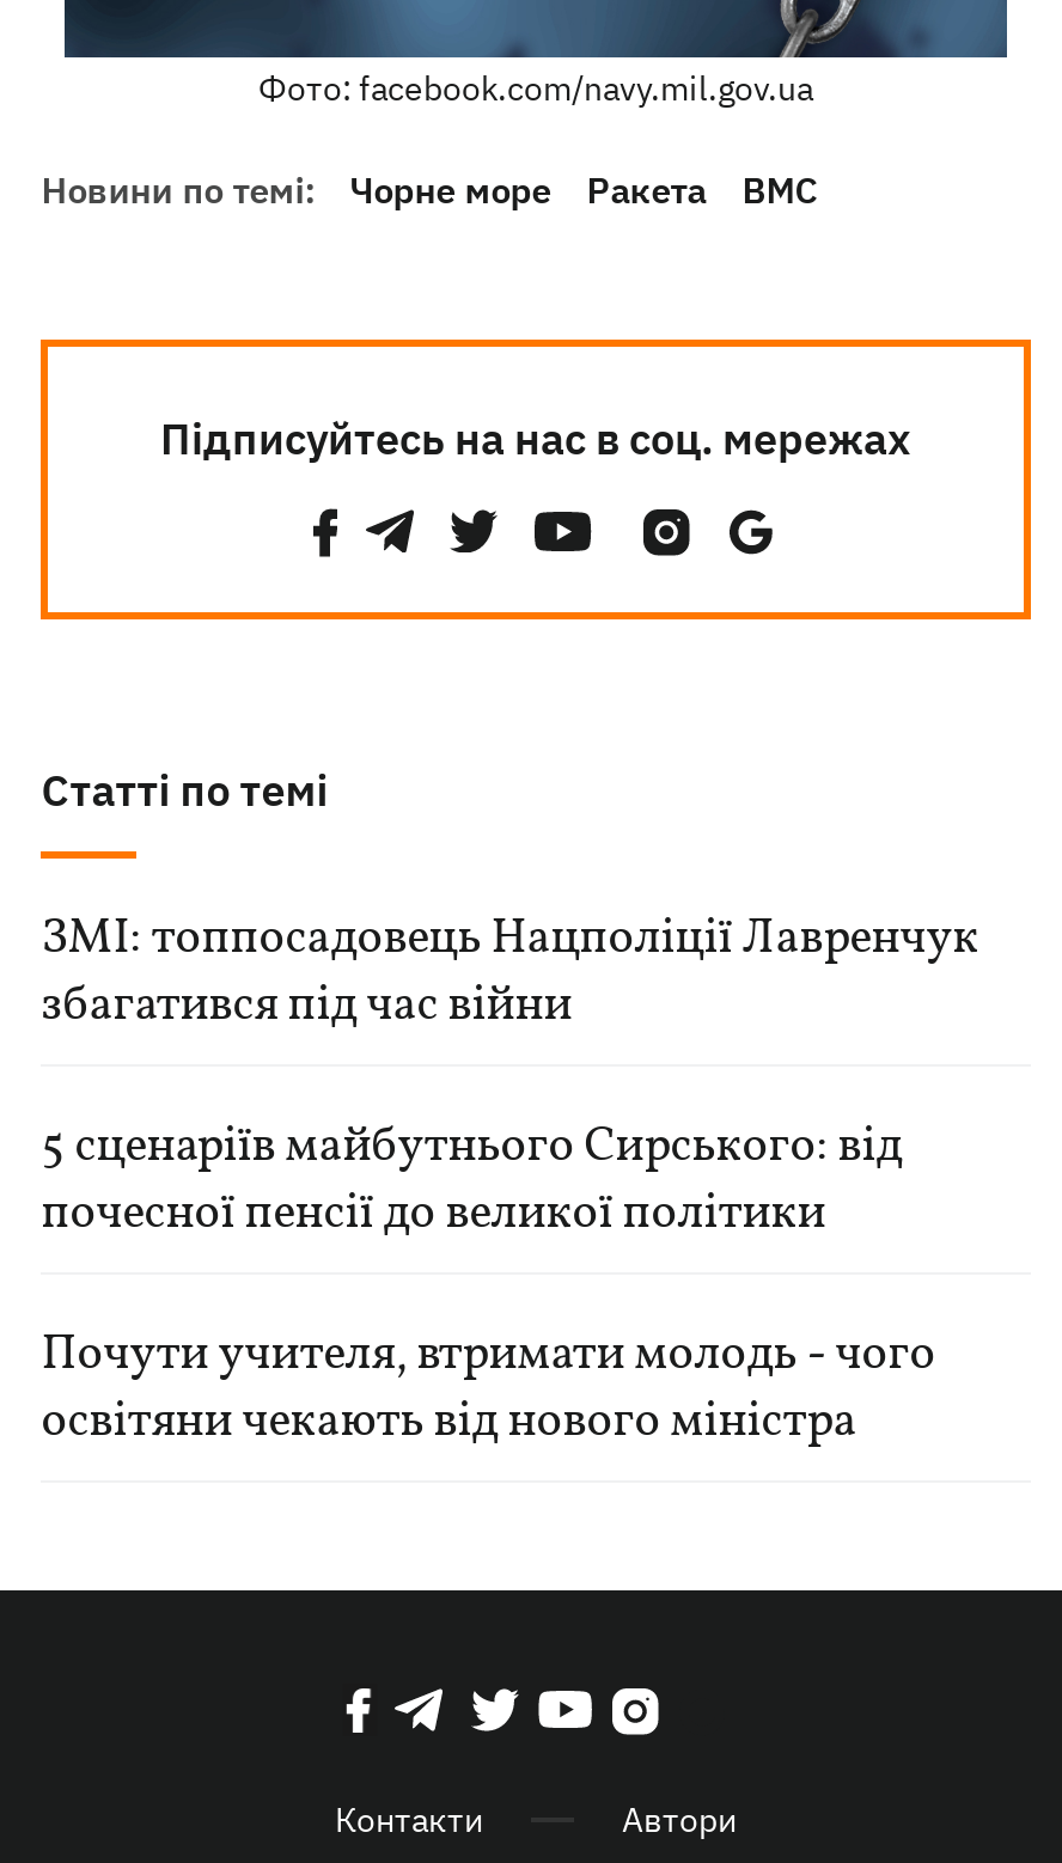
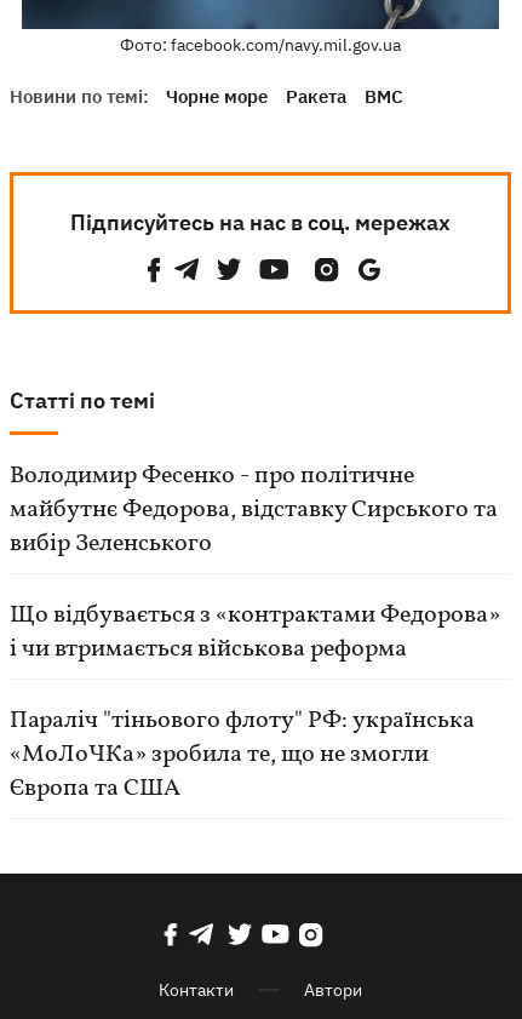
- ЗМІ: топпосадовець Нацполіції Лавренчук
- збагатився під час війни
+ Володимир Фесенко - про політичне
+ майбутнє Федорова, відставку Сирського та
+ вибір Зеленського

- 5 сценаріїв майбутнього Сирського: від
- почесної пенсії до великої політики
+ Що відбувається з «контрактами Федорова»
+ і чи втримається військова реформа

- Почути учителя, втримати молодь - чого
- освітяни чекають від нового міністра
+ Параліч "тіньового флоту" РФ: українська
+ «МоЛоЧКа» зробила те, що не змогли
+ Європа та США
